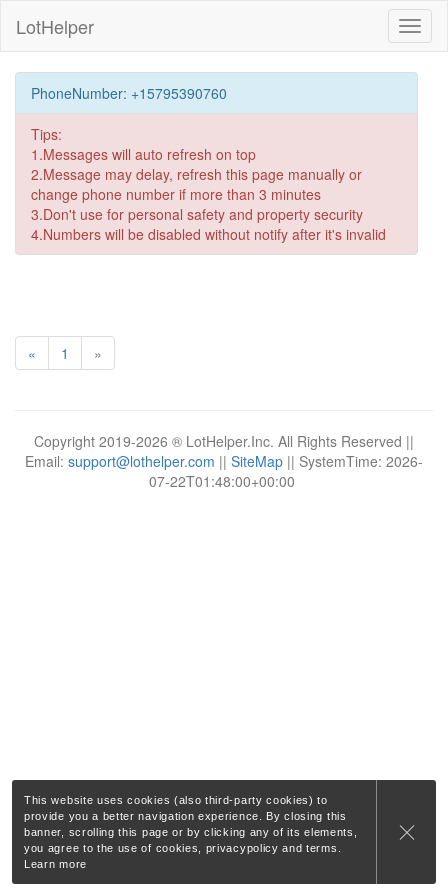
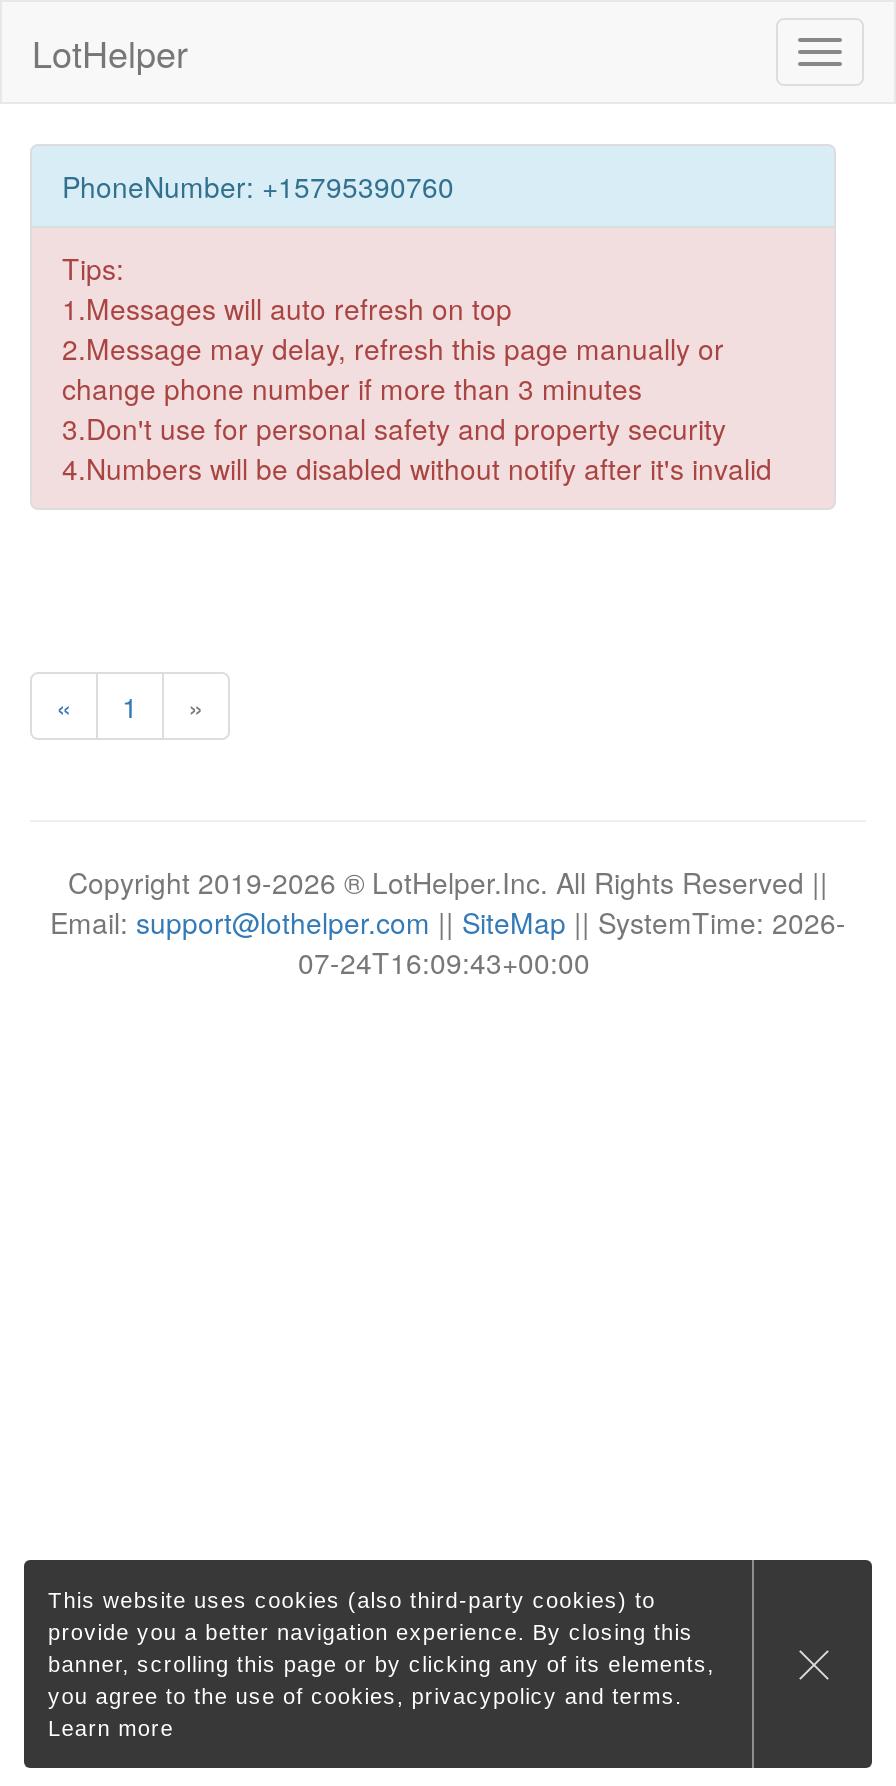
- 07-22T01:48:00+00:00
+ 07-24T16:09:43+00:00
